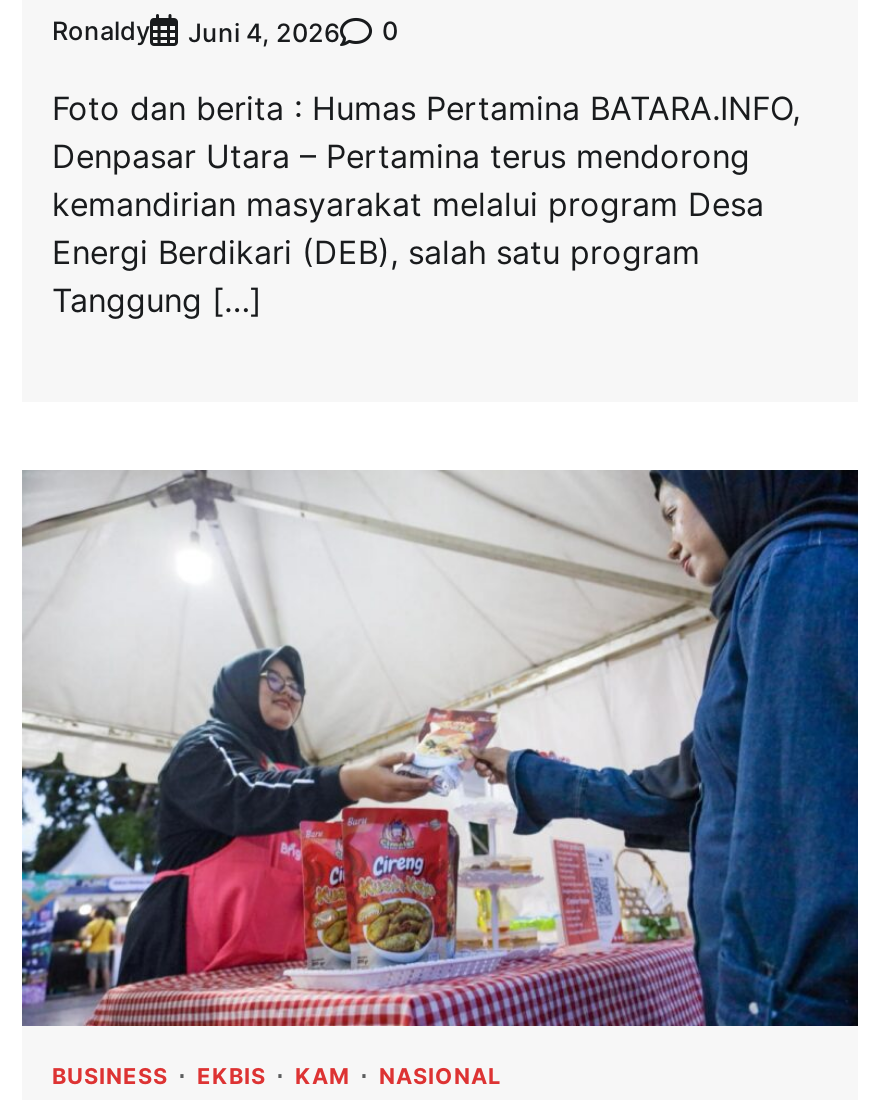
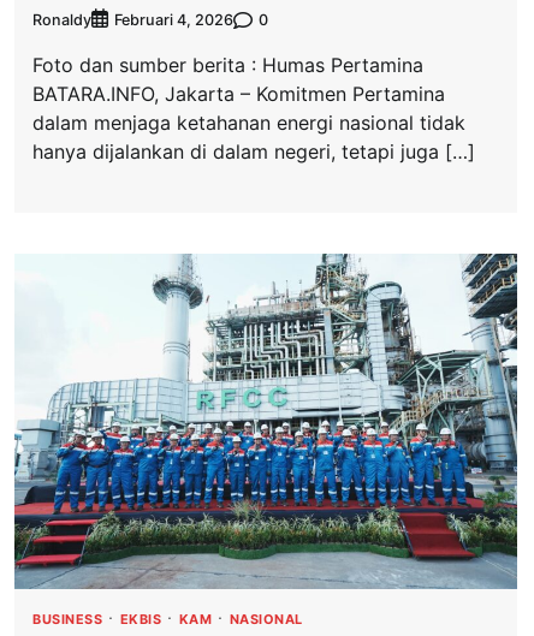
- Ronaldy Juni 4, 2026 0
+ Ronaldy Februari 4, 2026 0

- Foto dan berita : Humas Pertamina BATARA.INFO,
- Denpasar Utara – Pertamina terus mendorong
- kemandirian masyarakat melalui program Desa
- Energi Berdikari (DEB), salah satu program
- Tanggung […]
+ Foto dan sumber berita : Humas Pertamina
+ BATARA.INFO, Jakarta – Komitmen Pertamina
+ dalam menjaga ketahanan energi nasional tidak
+ hanya dijalankan di dalam negeri, tetapi juga […]

- [image]
+ [image]
